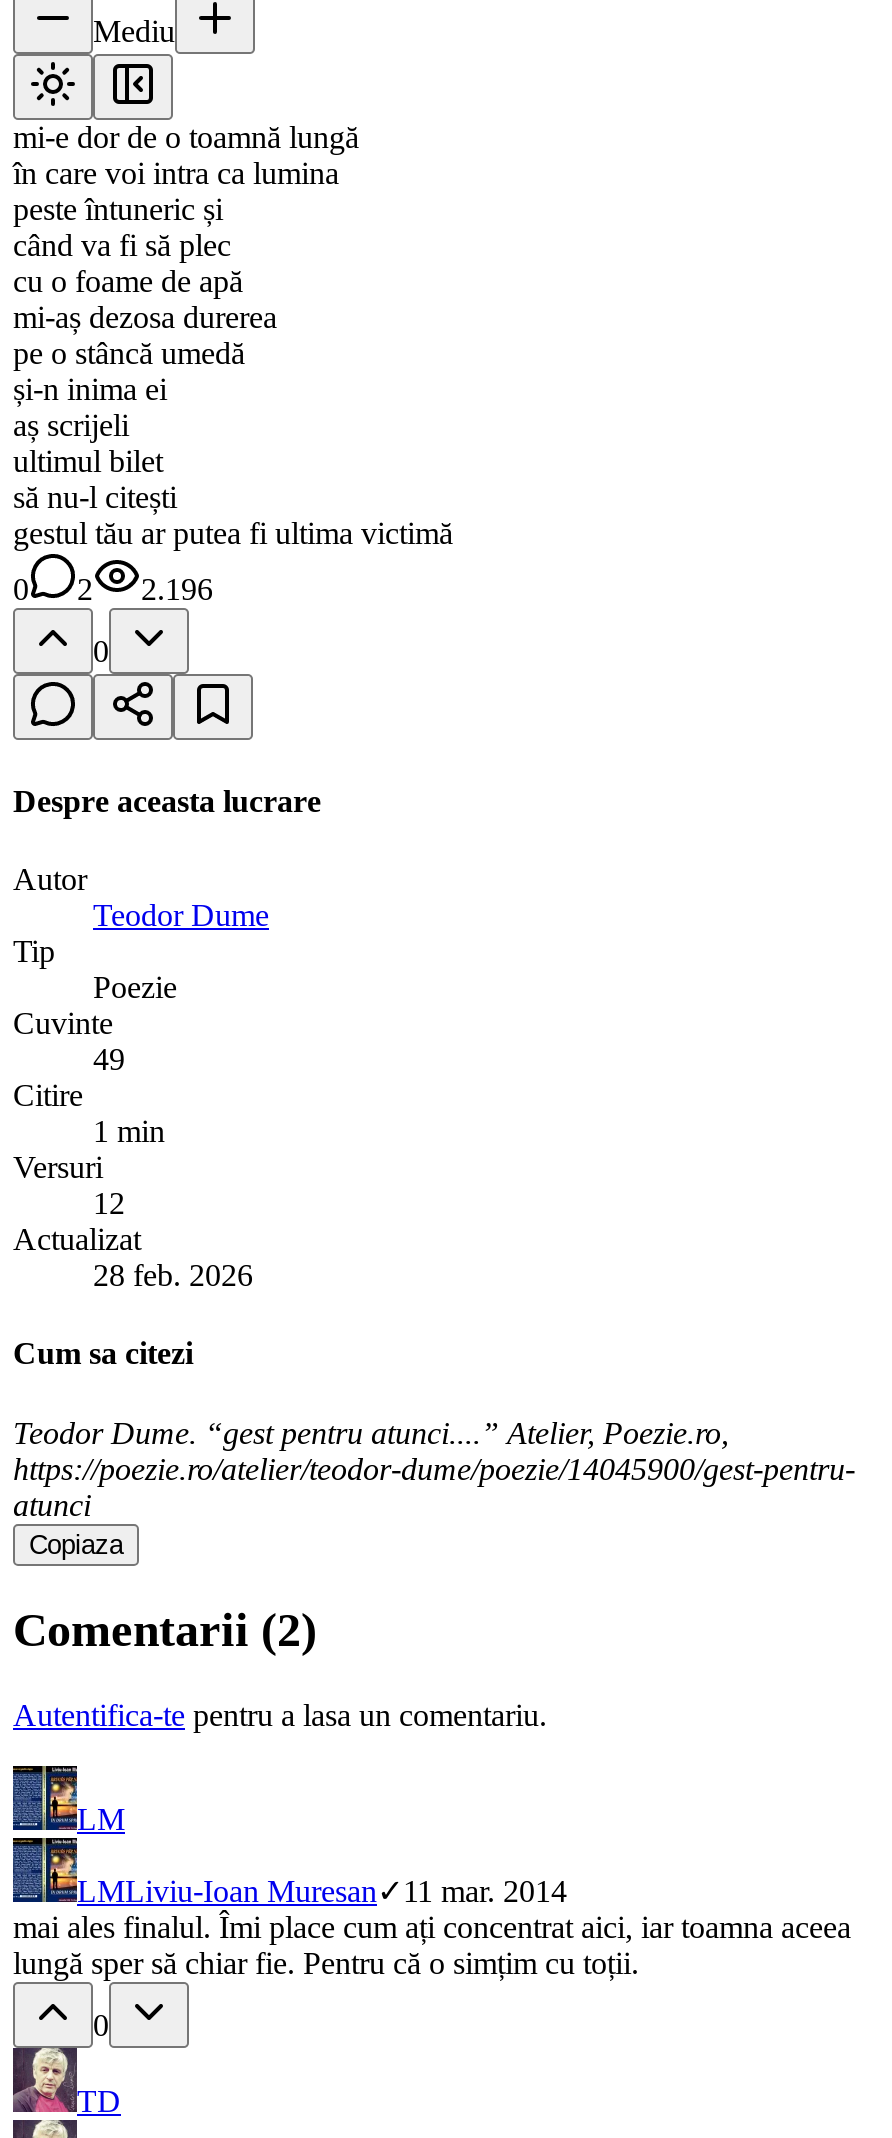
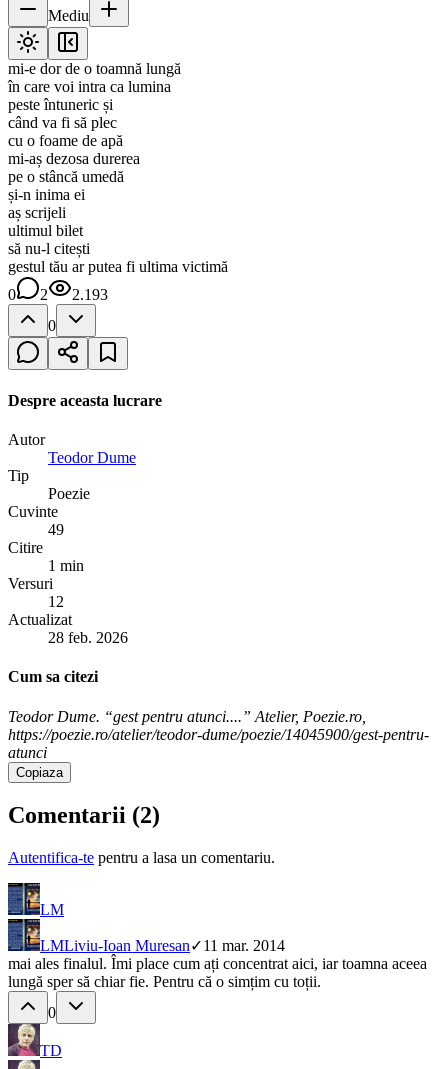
- 0 2 2.196
+ 0 2 2.193
